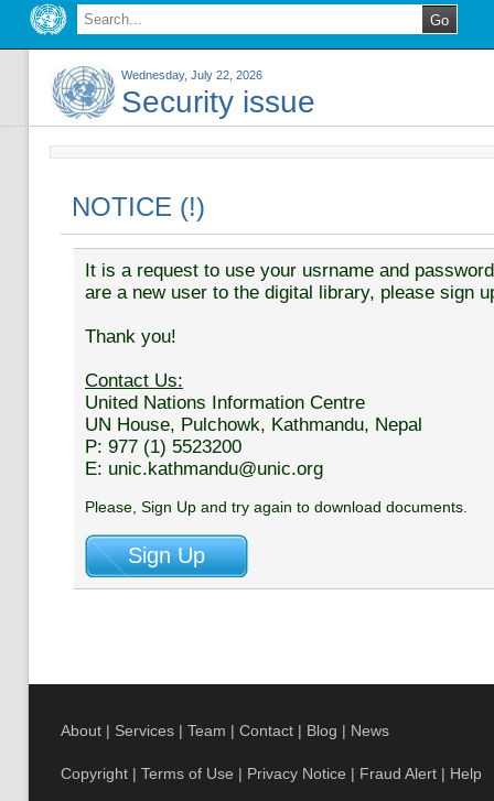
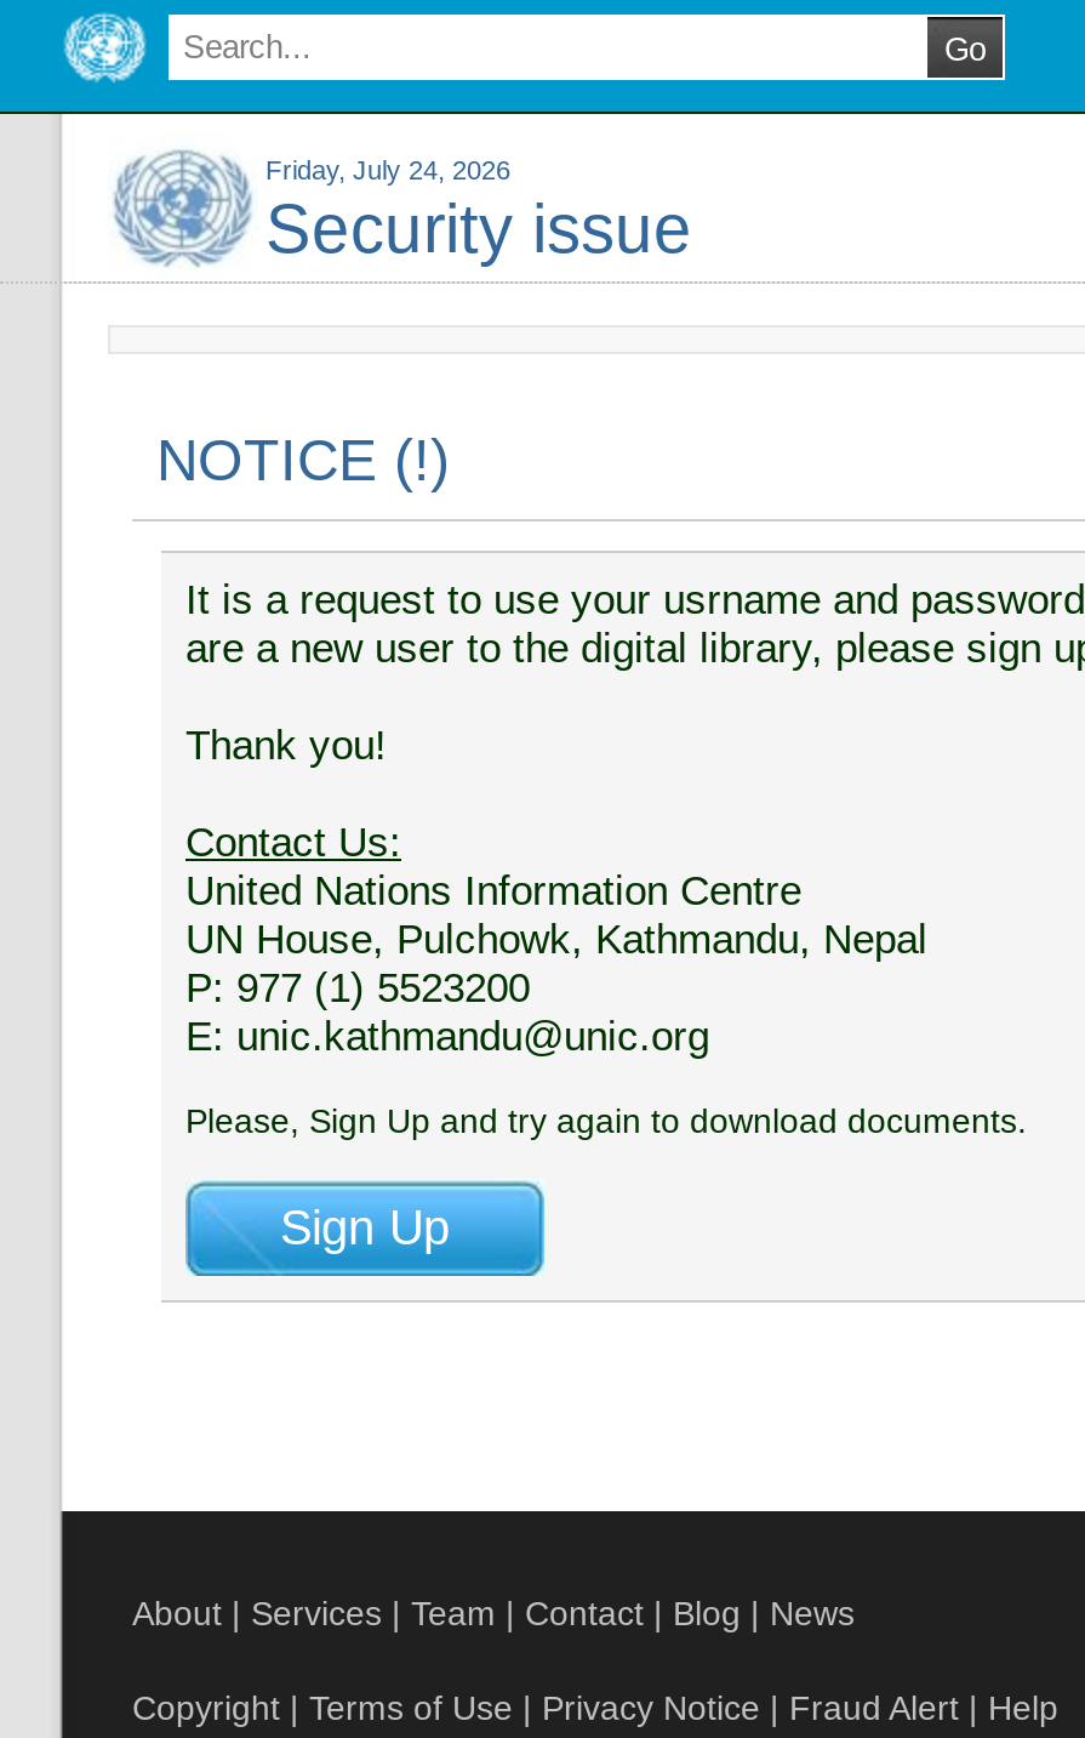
- Wednesday, July 22, 2026
+ Friday, July 24, 2026
